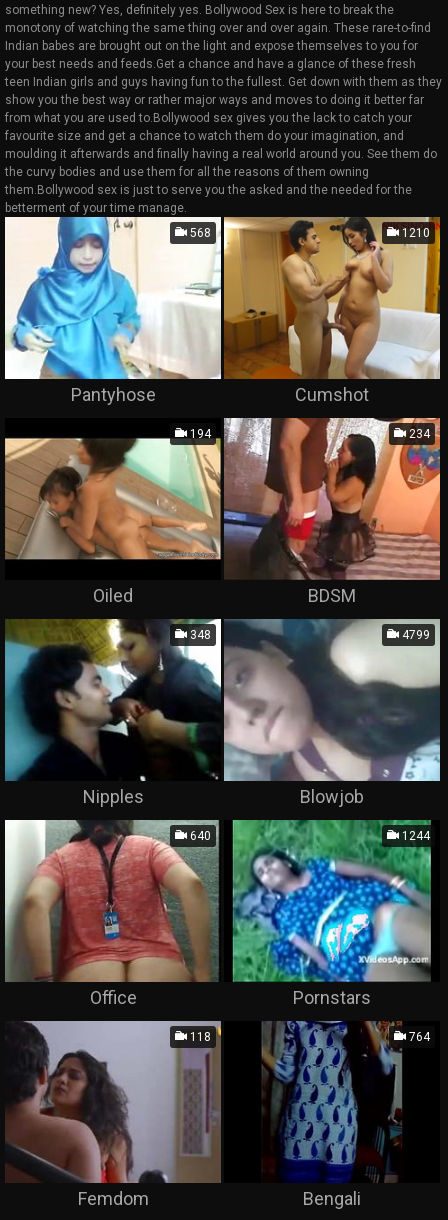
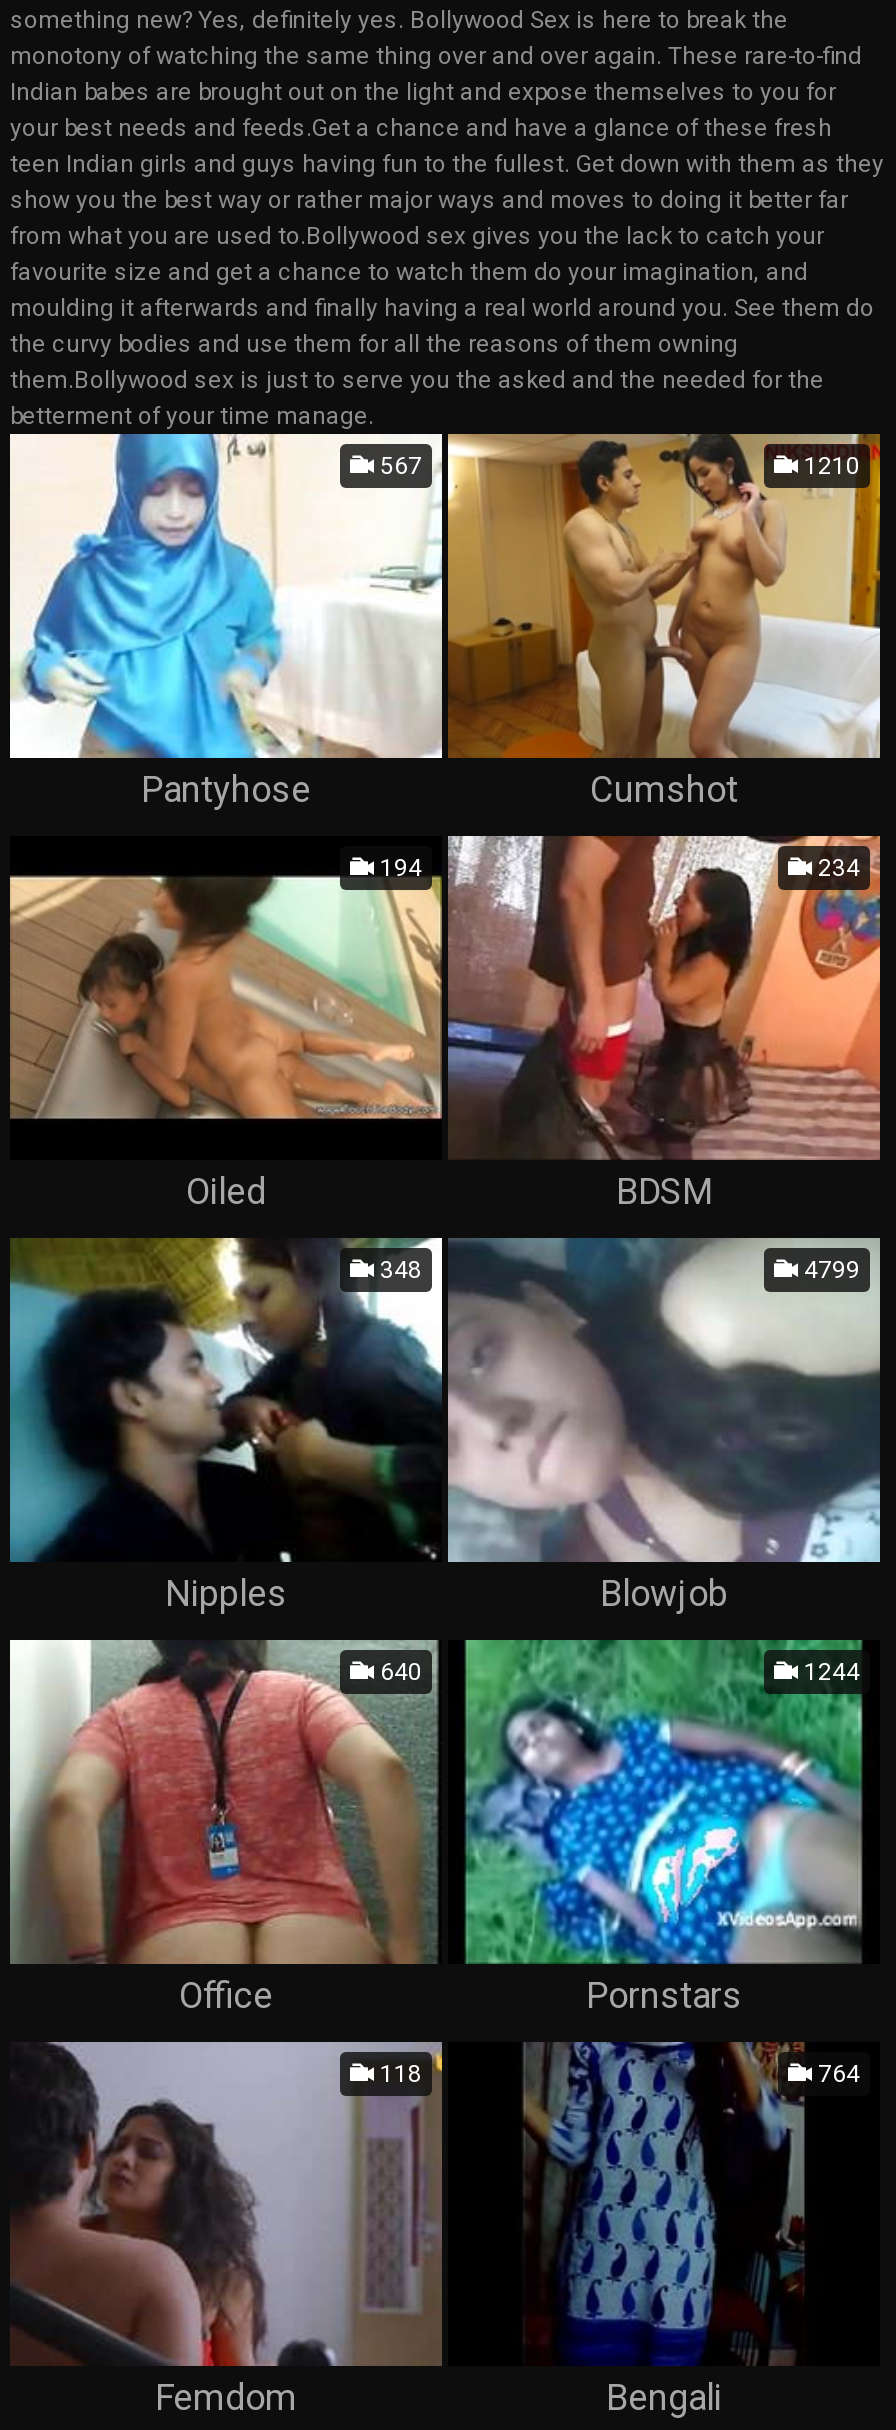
- 568
+ 567
